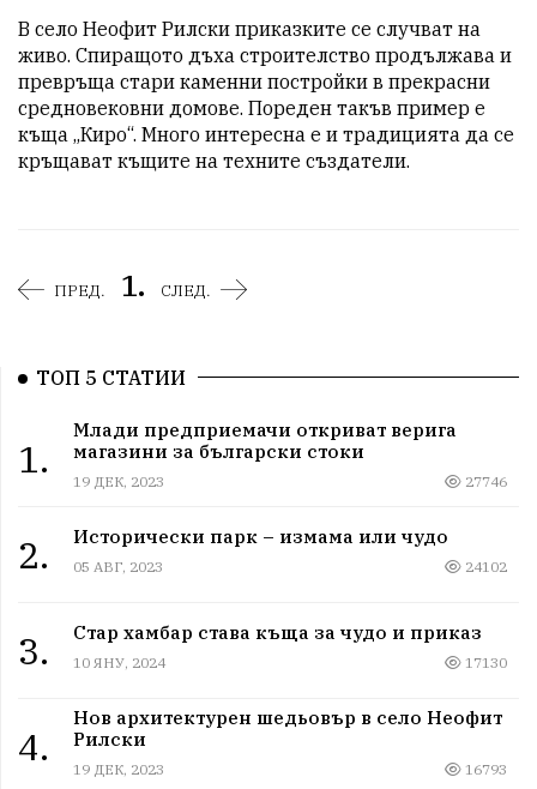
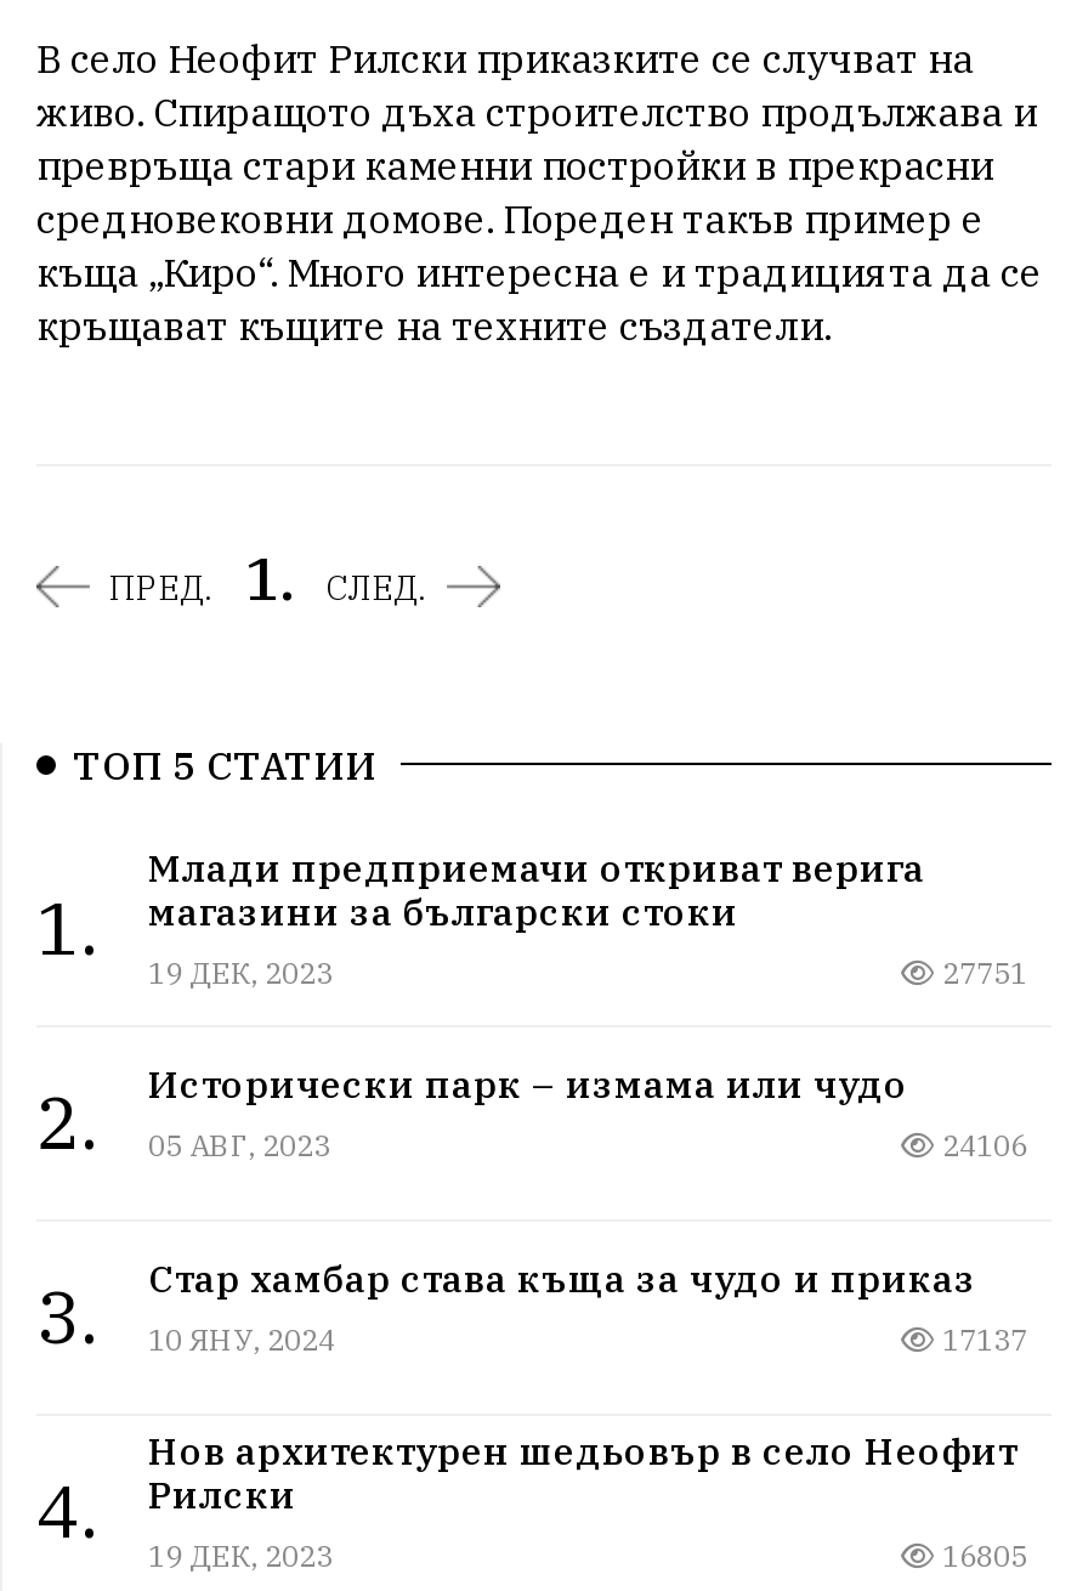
- 27746
+ 27751

- 24102
+ 24106

- 17130
+ 17137

- 16793
+ 16805
